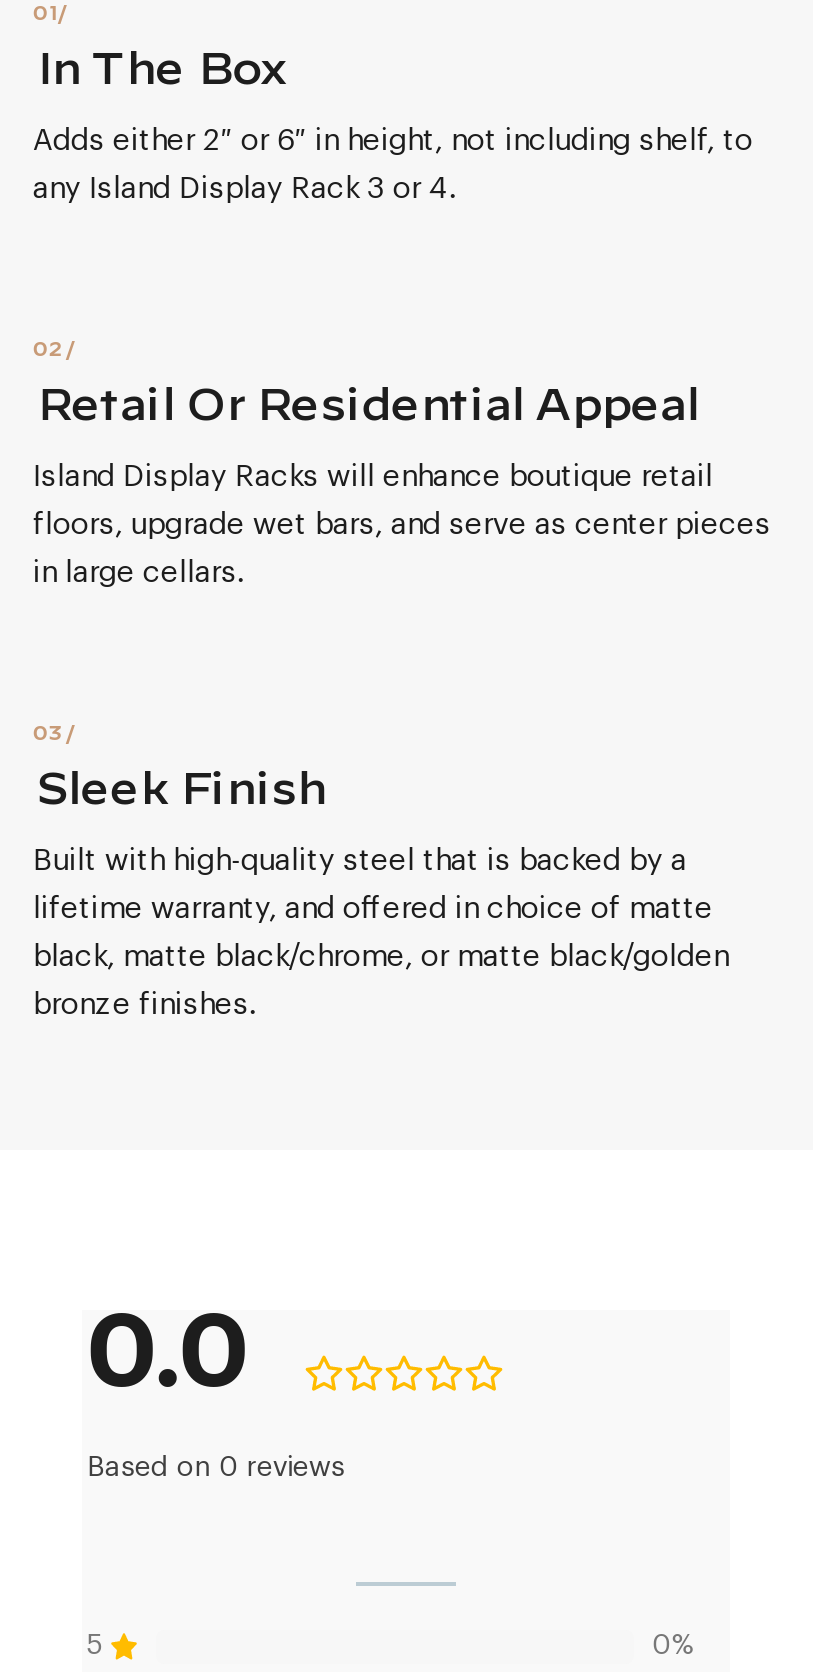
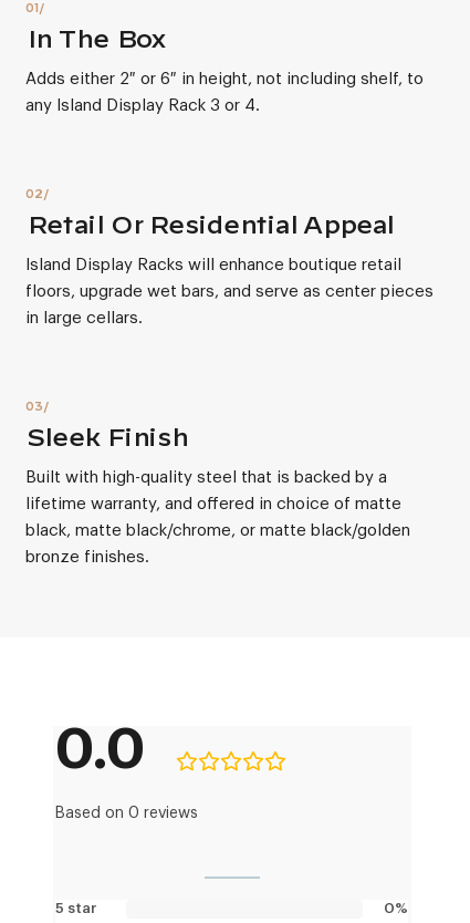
- 5
+ 5 star
